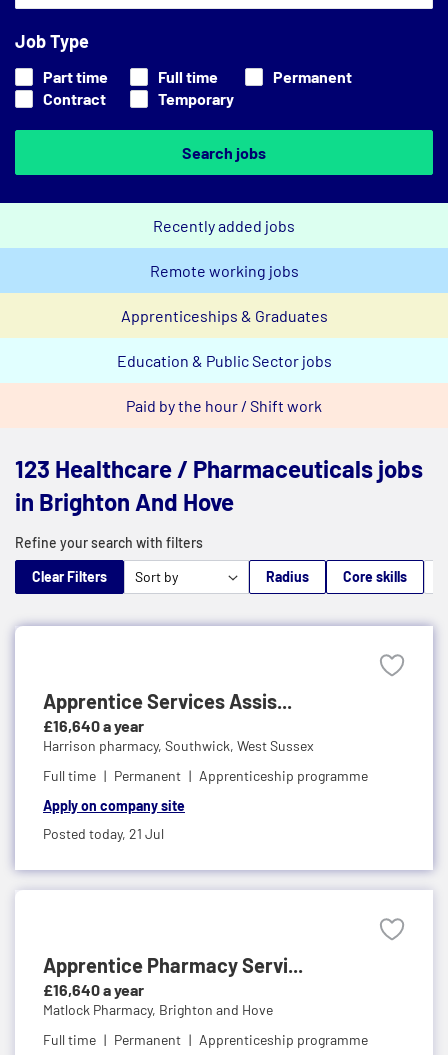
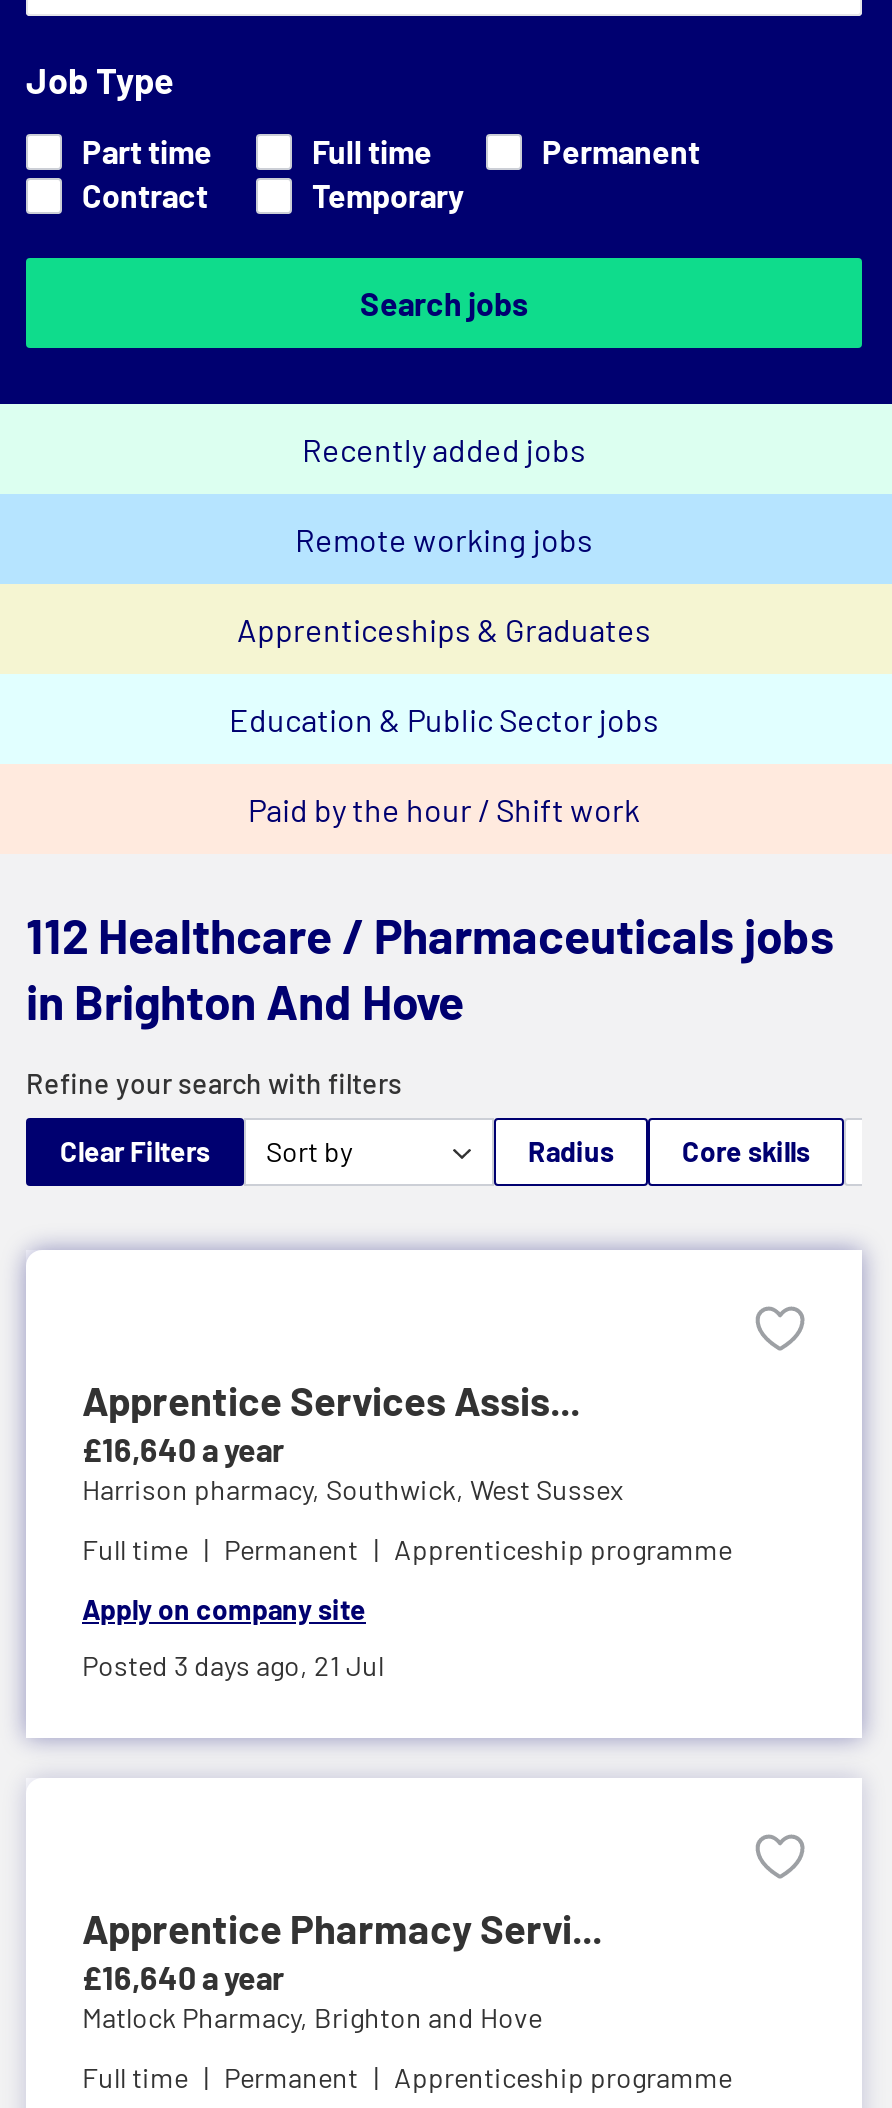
- 123 Healthcare / Pharmaceuticals jobs
+ 112 Healthcare / Pharmaceuticals jobs

- Posted today, 21 Jul
+ Posted 3 days ago, 21 Jul
